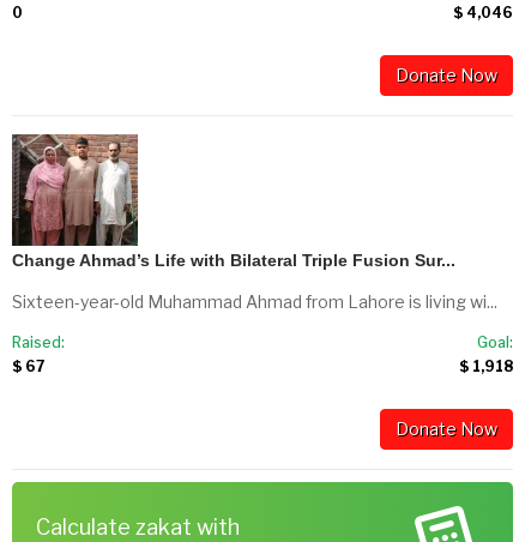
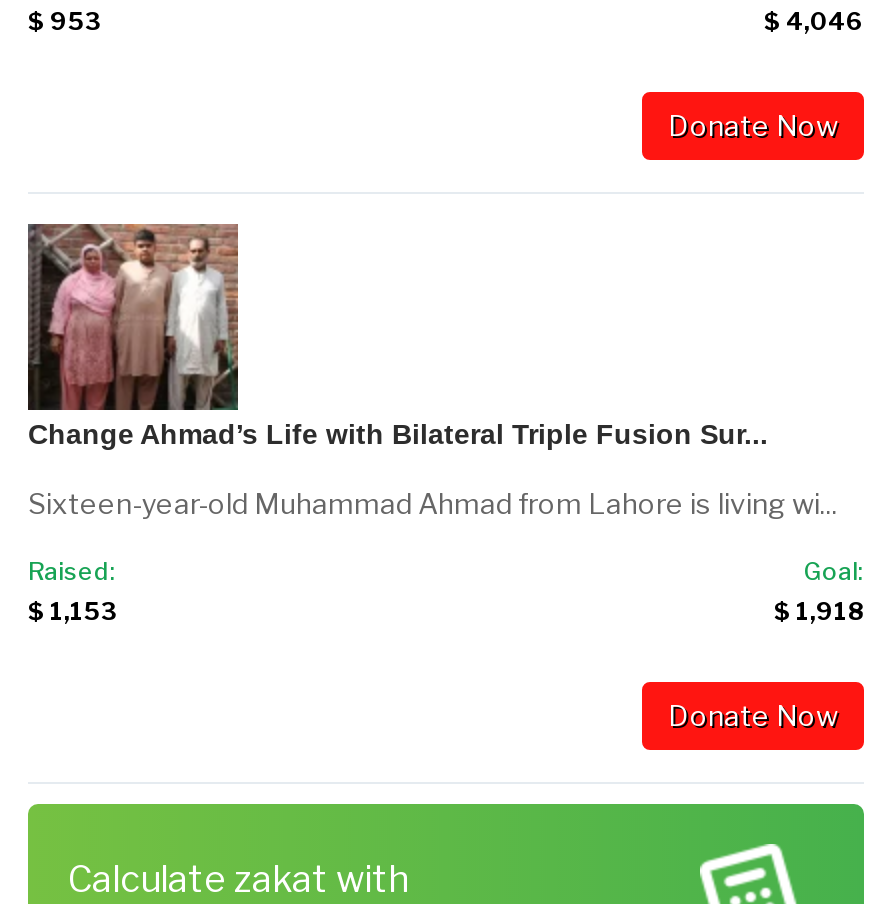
- 0
+ $ 953

- $ 67
+ $ 1,153
